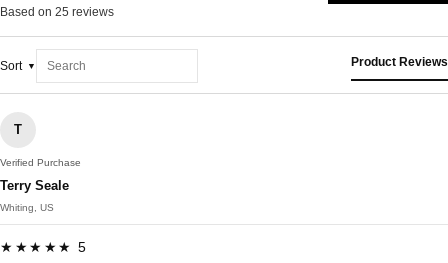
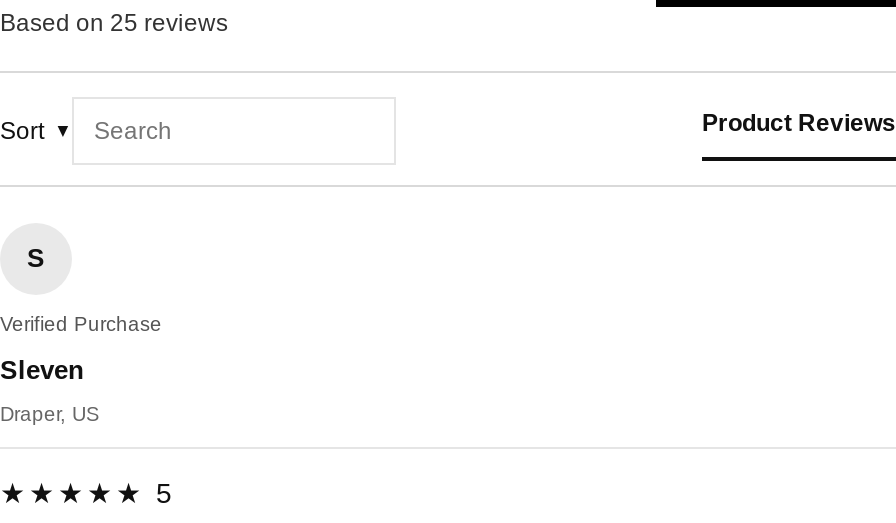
- T
+ S

- Terry Seale
+ Sleven

- Whiting, US
+ Draper, US
